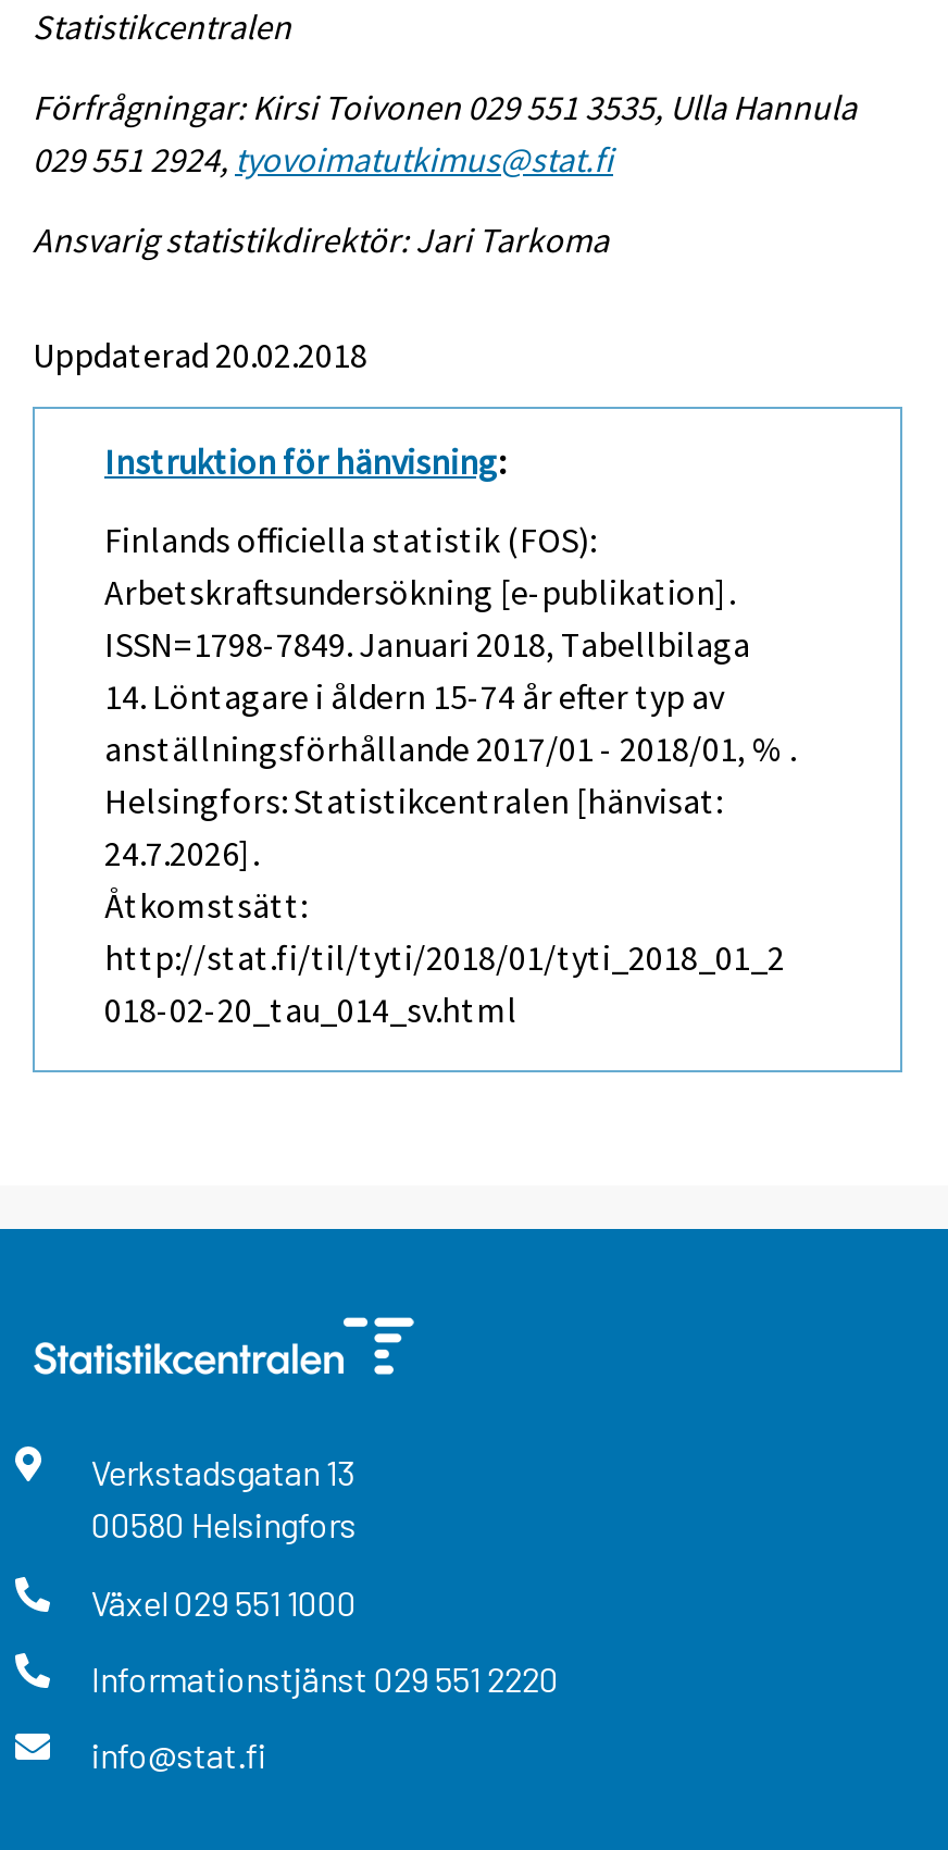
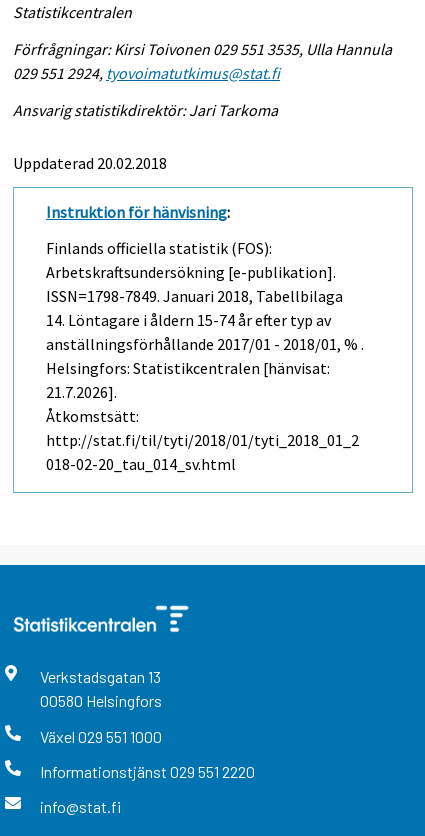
- 24.7.2026].
+ 21.7.2026].
